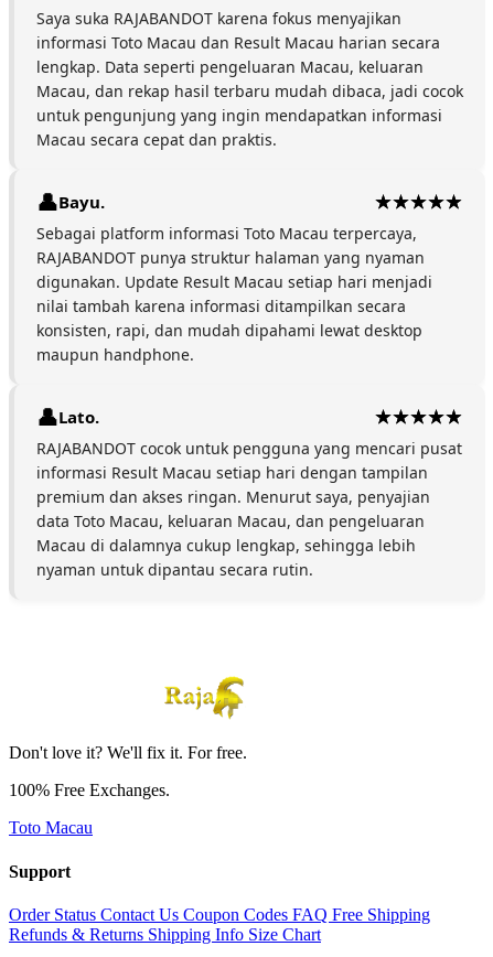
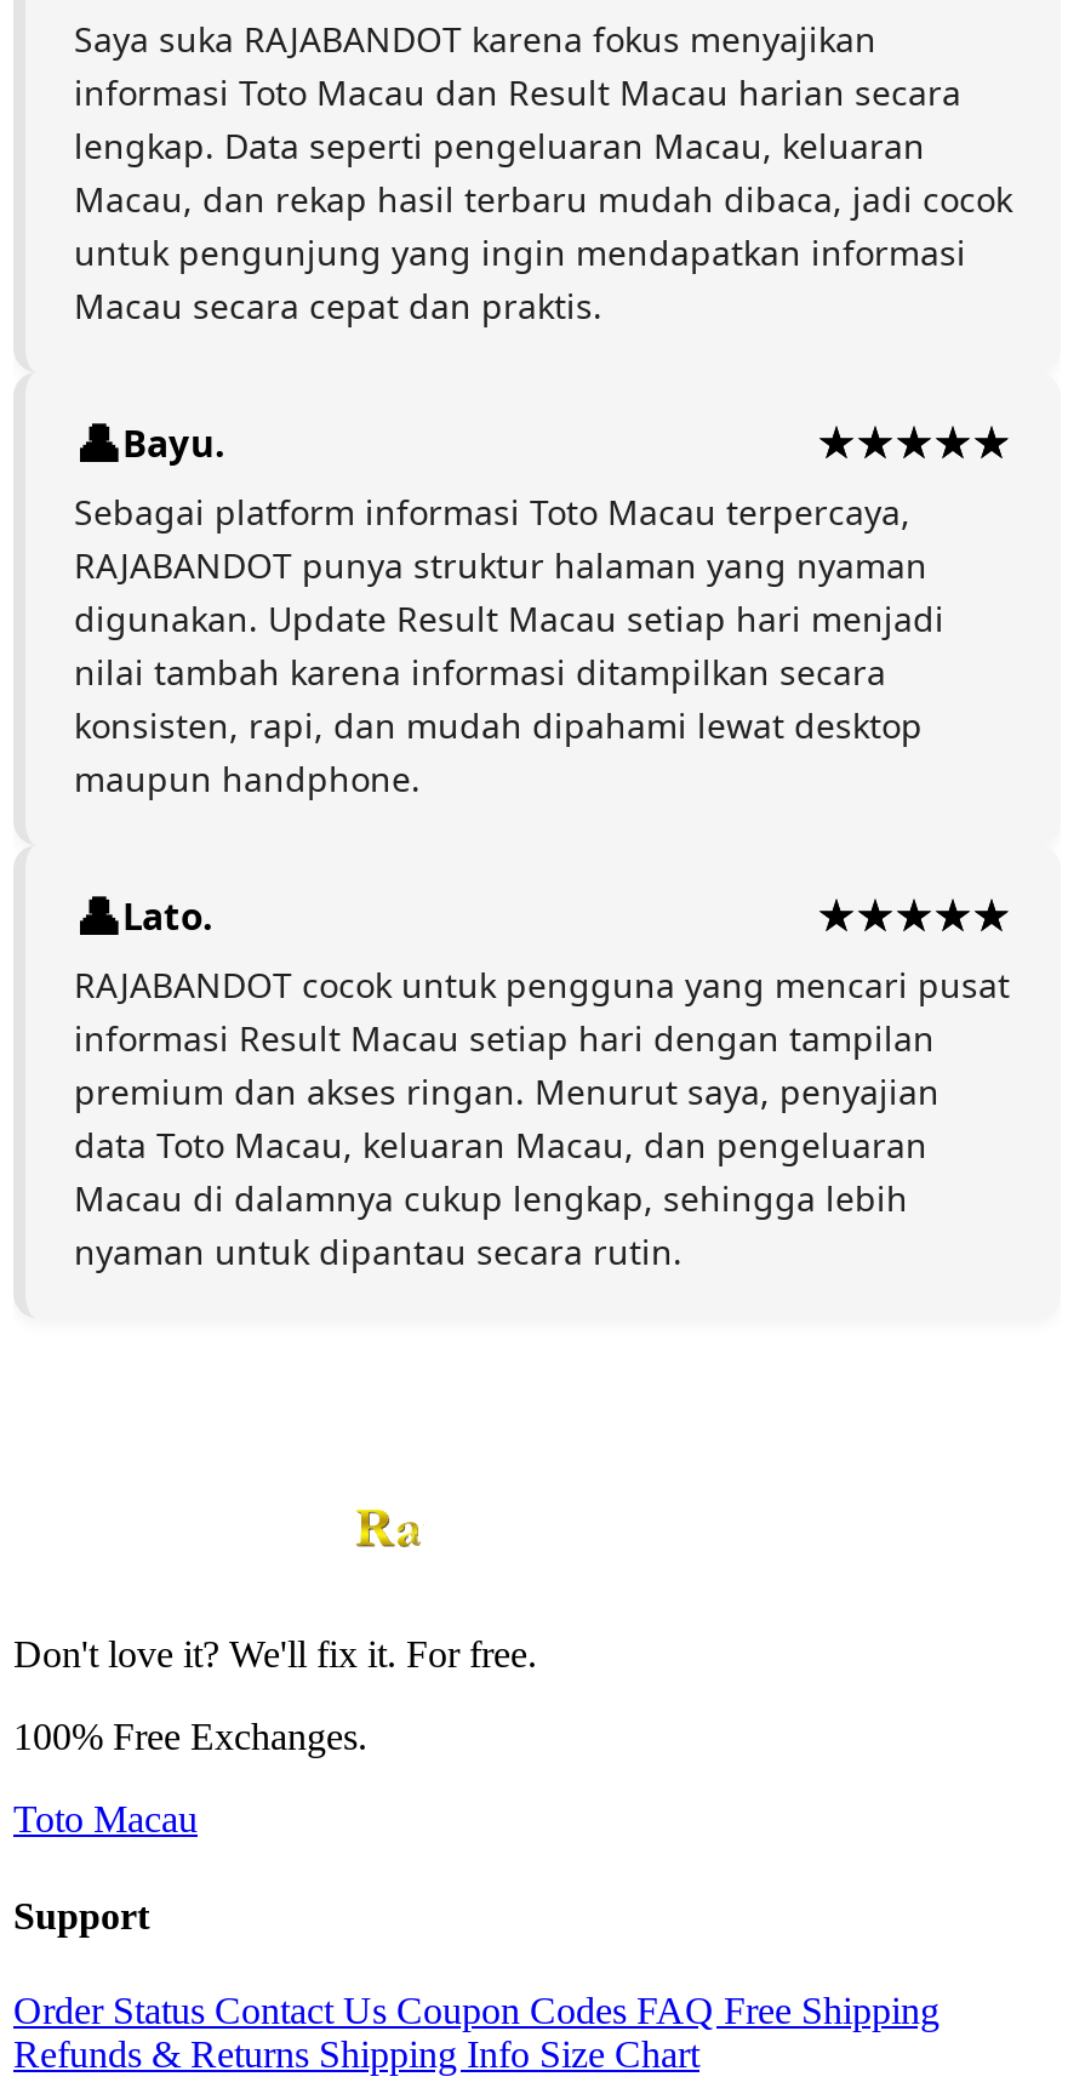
- [image]
